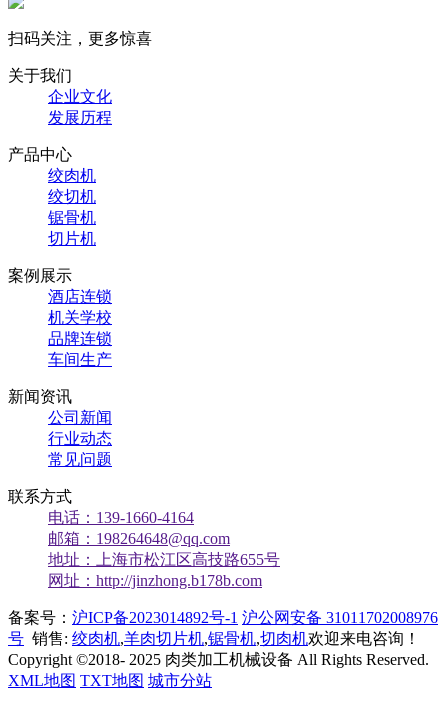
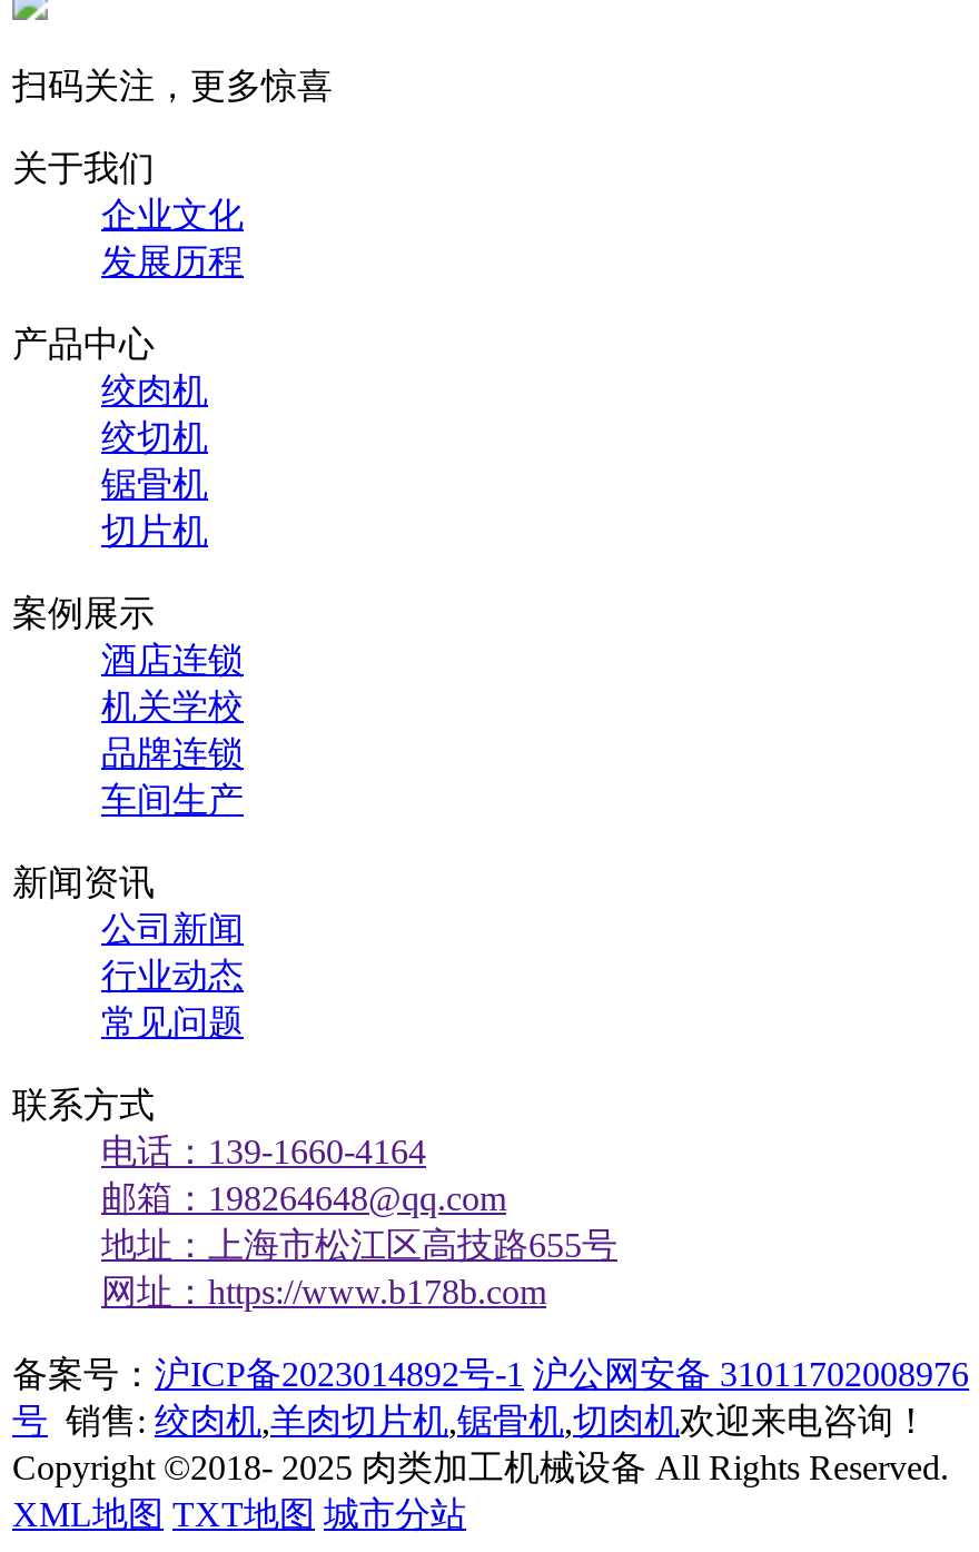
- 网址：http://jinzhong.b178b.com
+ 网址：https://www.b178b.com
